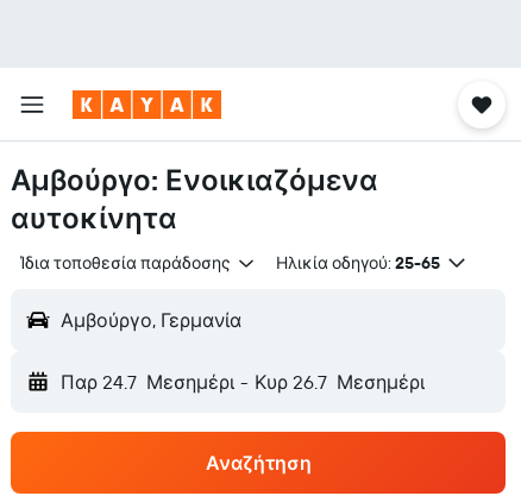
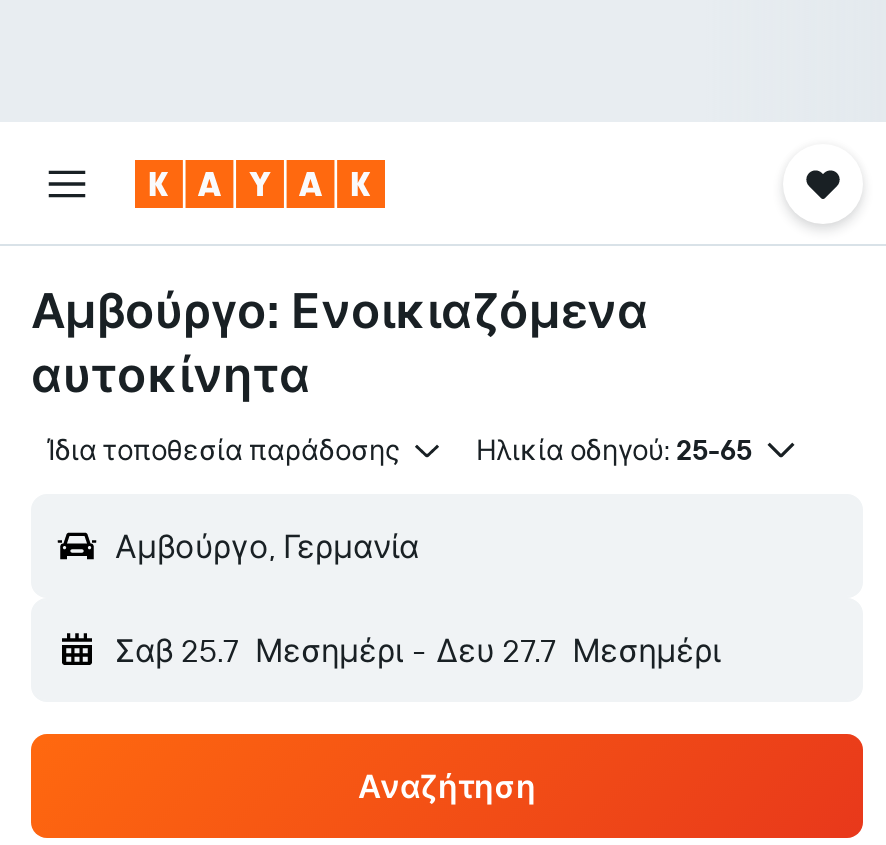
- Παρ 24.7 Μεσημέρι - Κυρ 26.7 Μεσημέρι
+ Σαβ 25.7 Μεσημέρι - Δευ 27.7 Μεσημέρι
